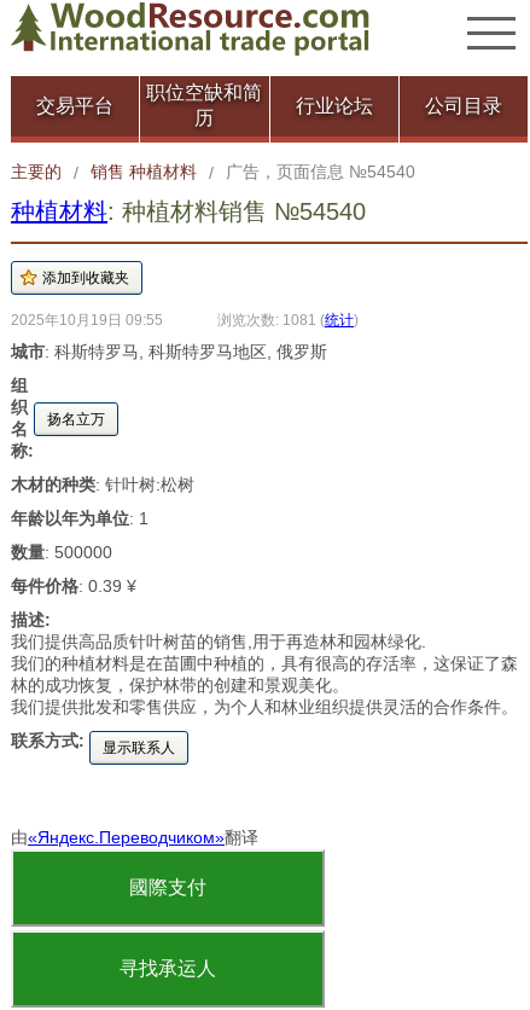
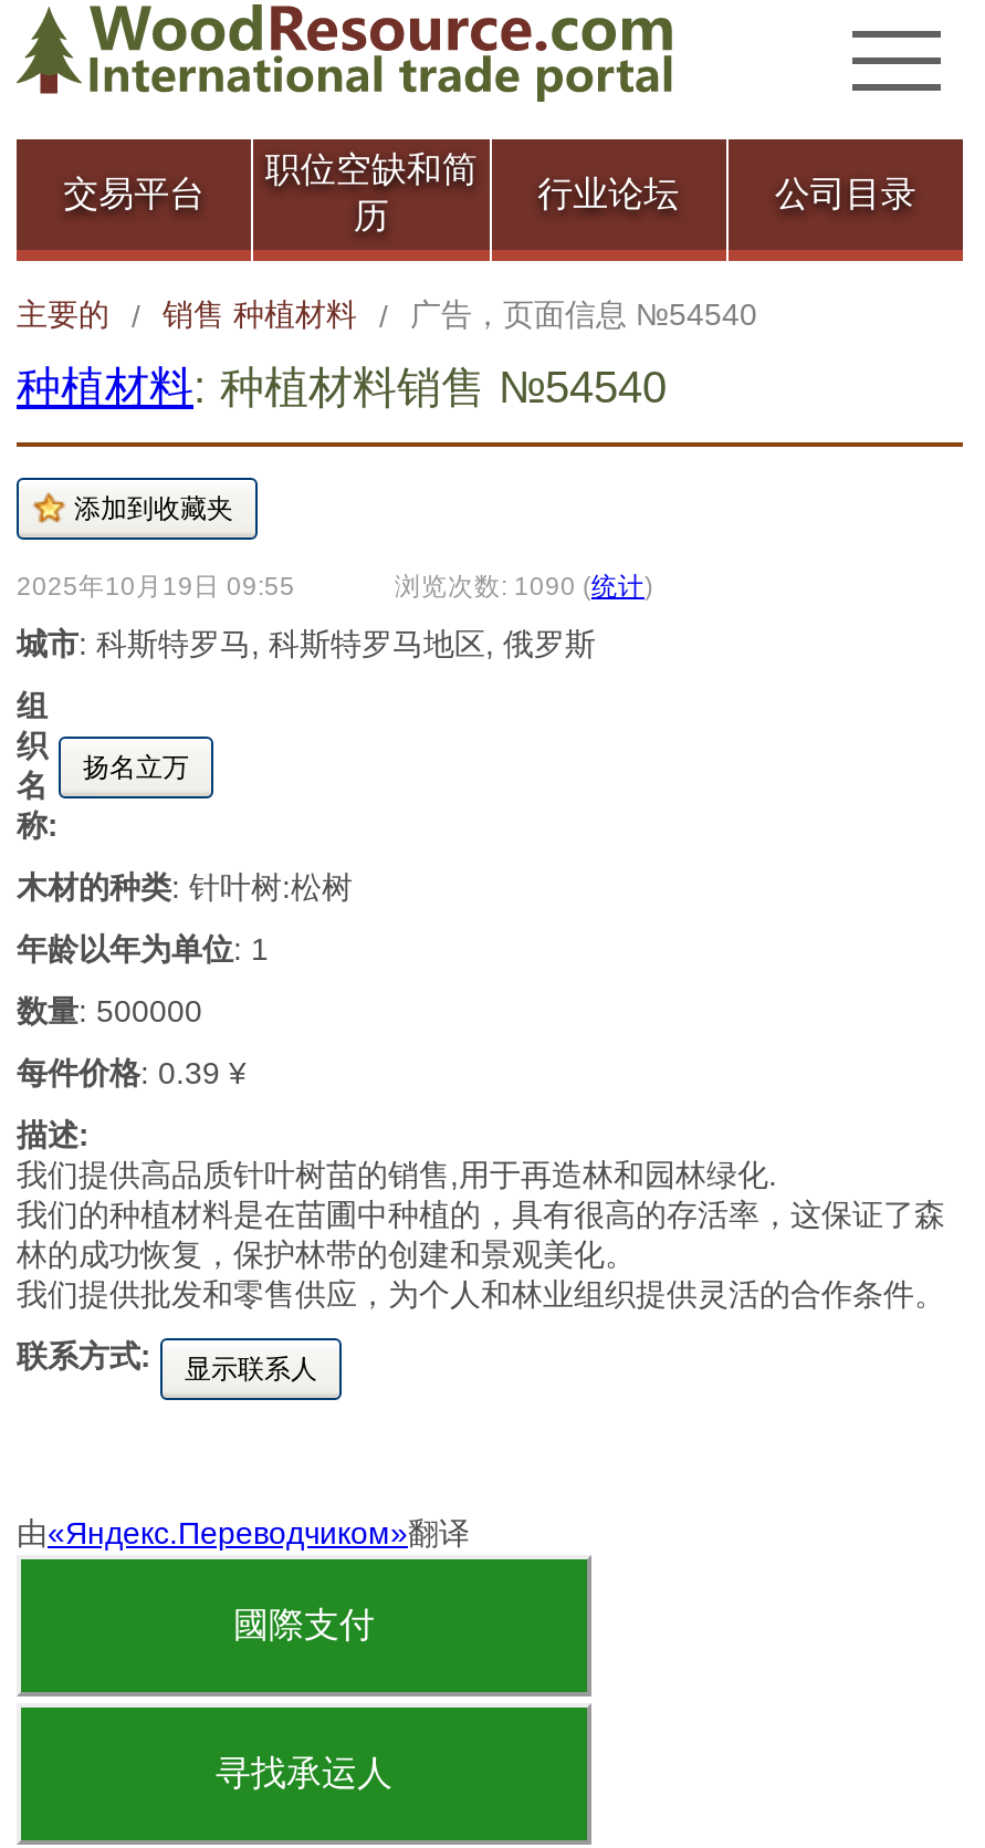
- 浏览次数: 1081 (统计)
+ 浏览次数: 1090 (统计)
